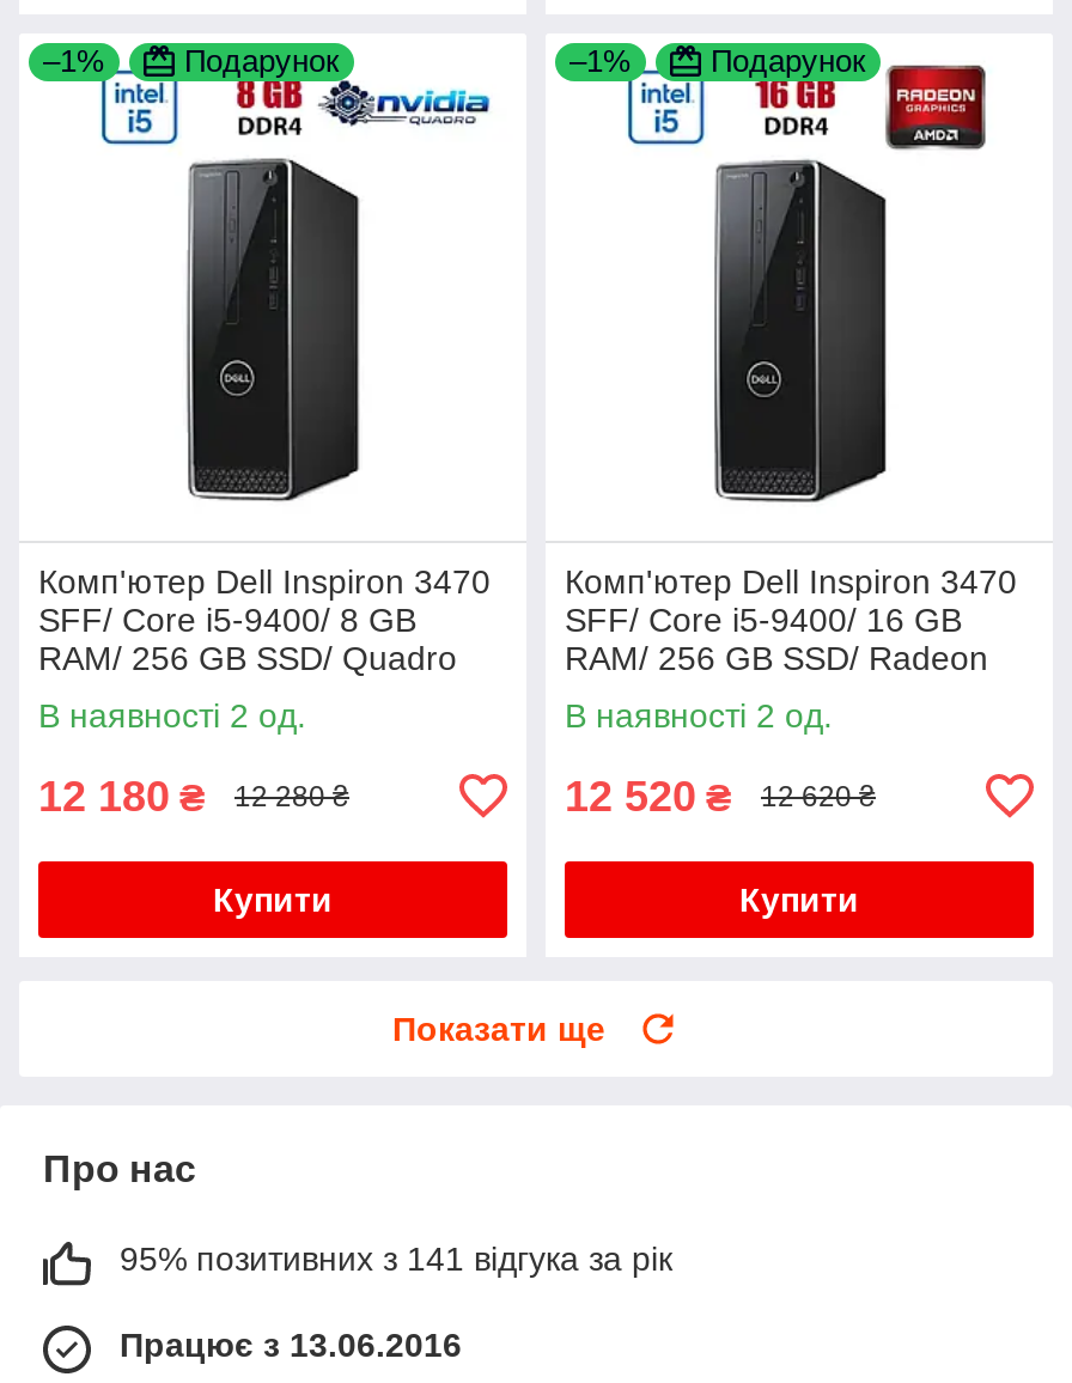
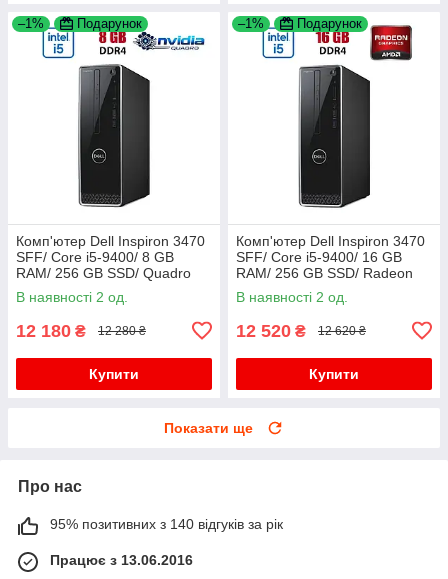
- 95% позитивних з 141 відгука за рік
+ 95% позитивних з 140 відгуків за рік
